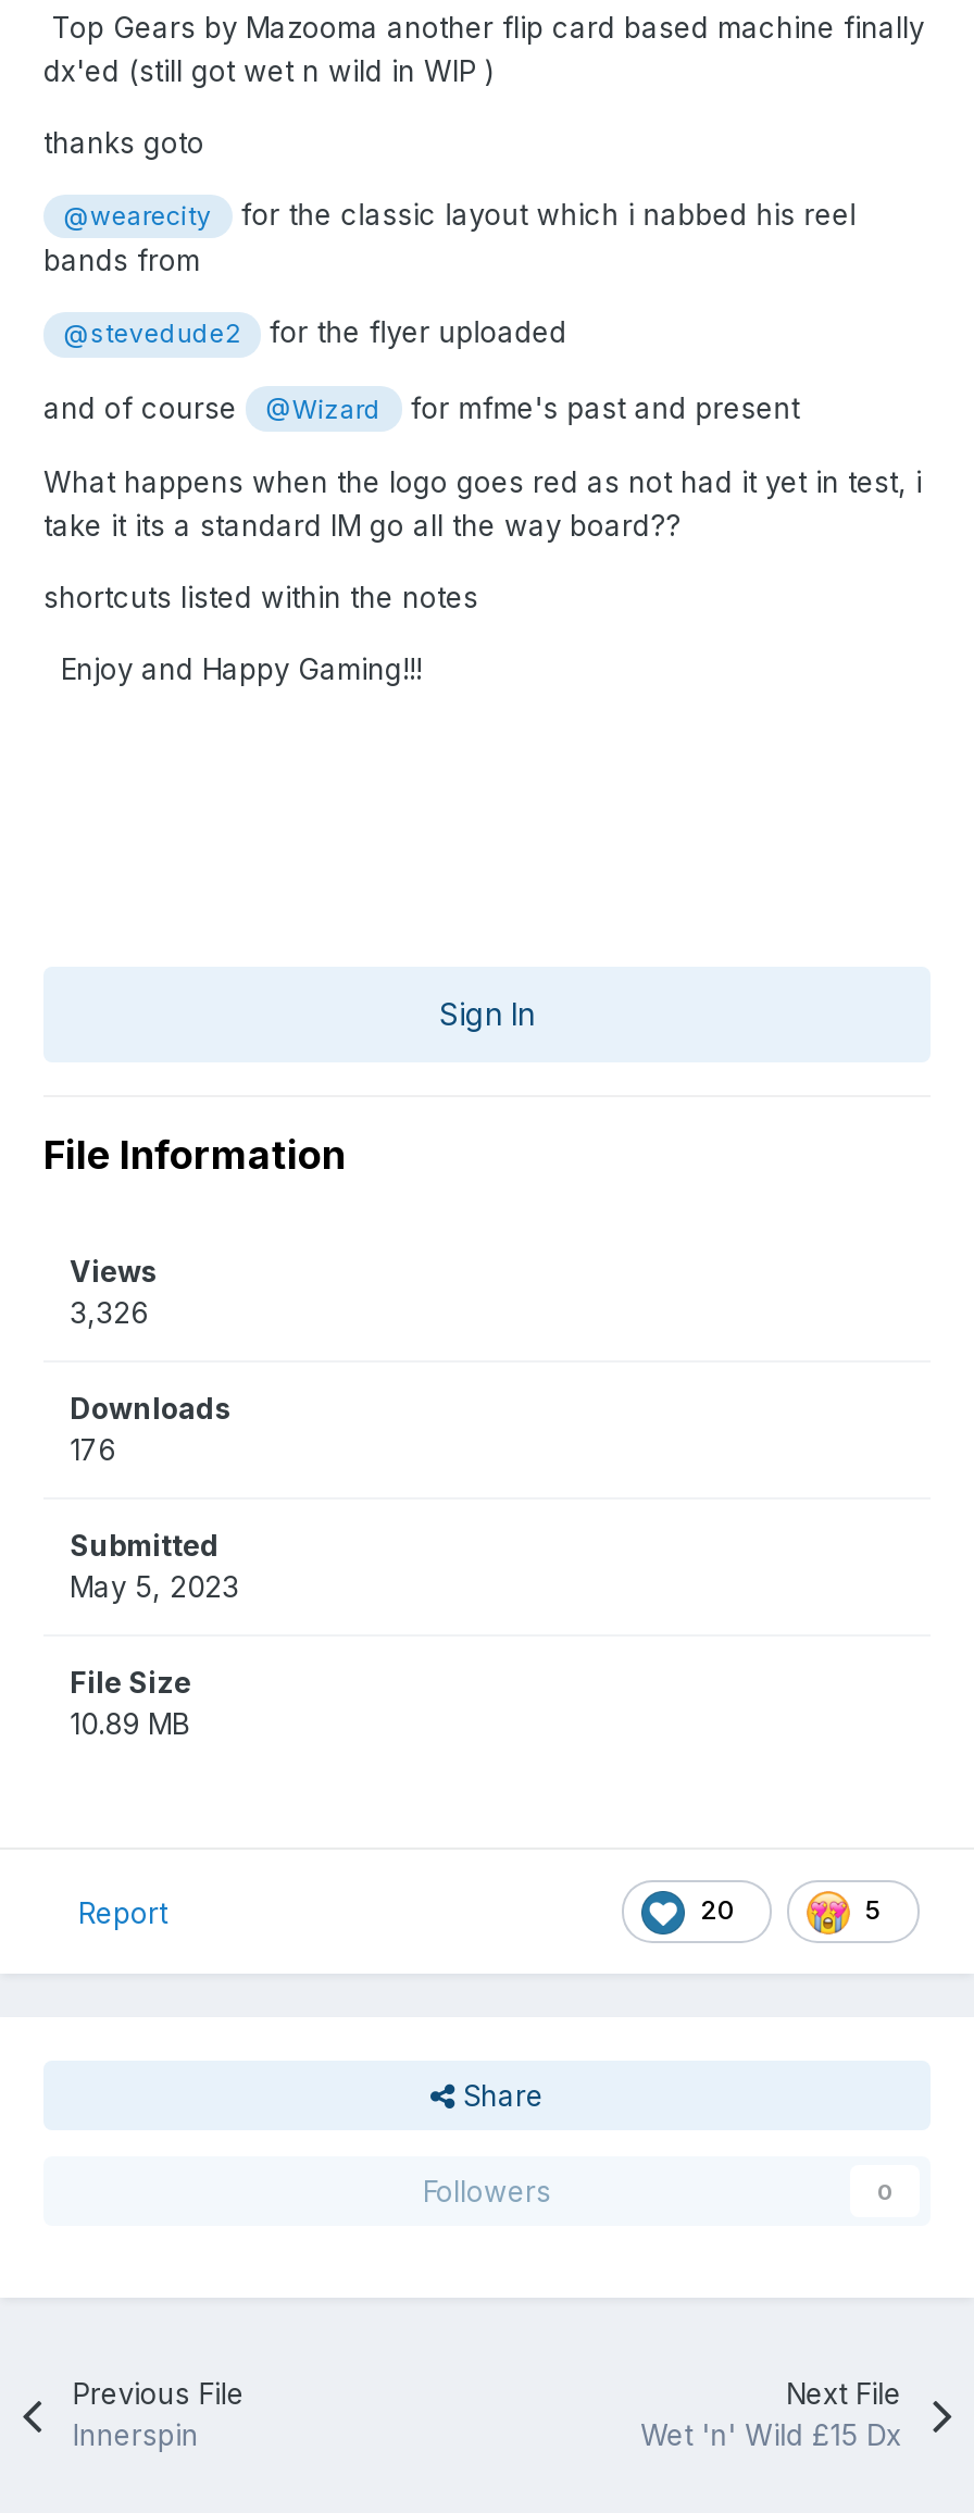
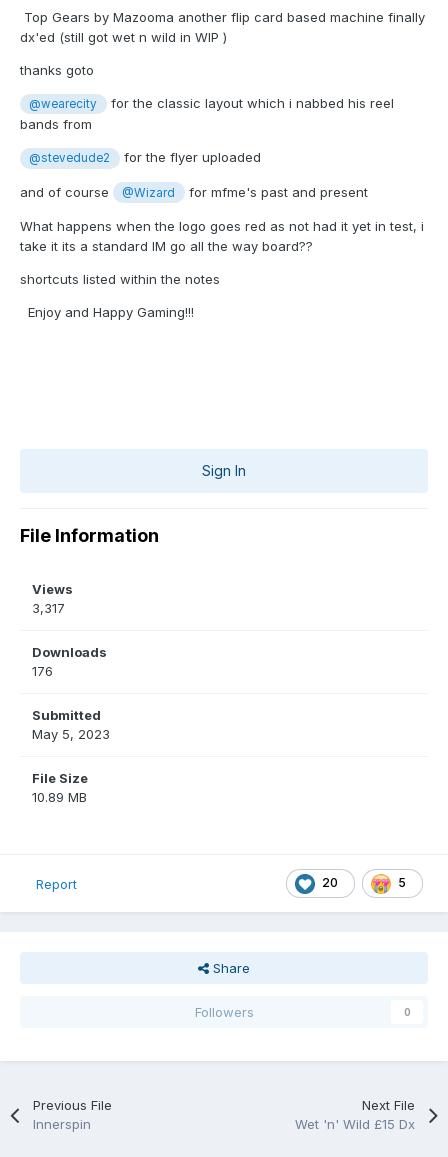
- 3,326
+ 3,317
